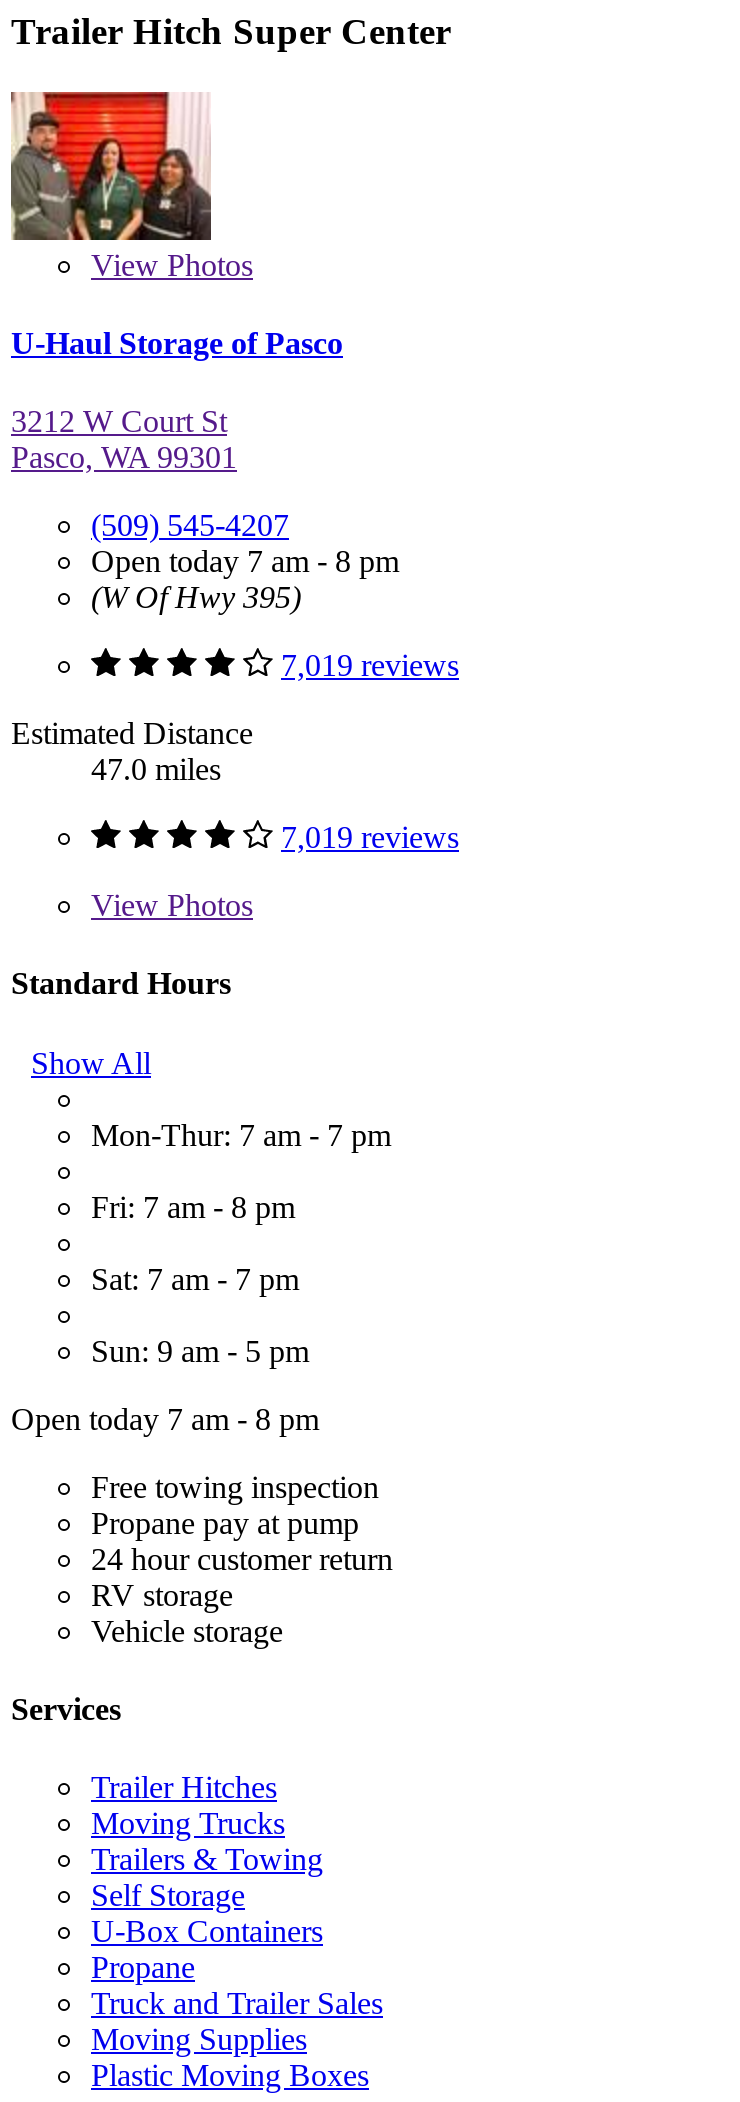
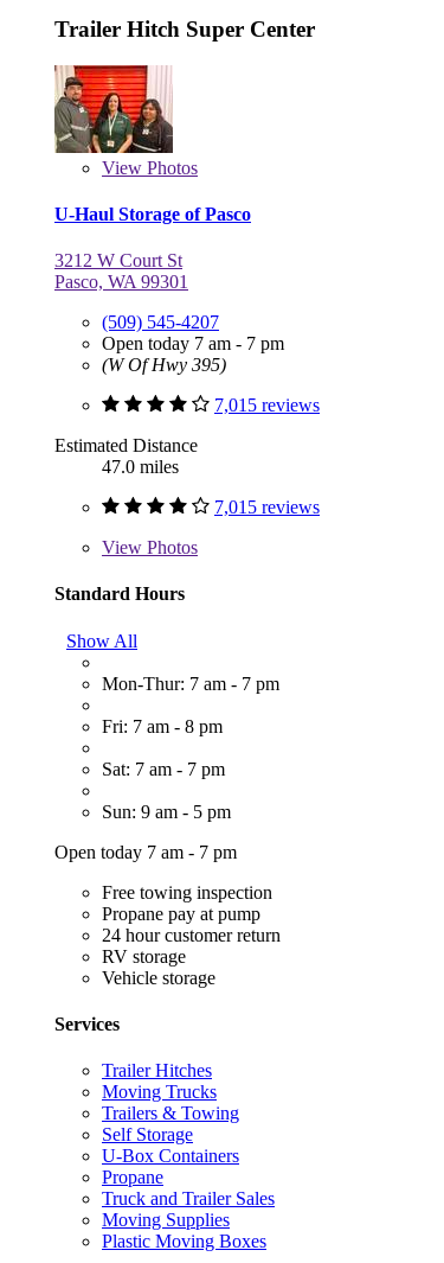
- Open today 7 am - 8 pm
+ Open today 7 am - 7 pm

- 7,019 reviews
+ 7,015 reviews

- 7,019 reviews
+ 7,015 reviews

- Open today 7 am - 8 pm
+ Open today 7 am - 7 pm
